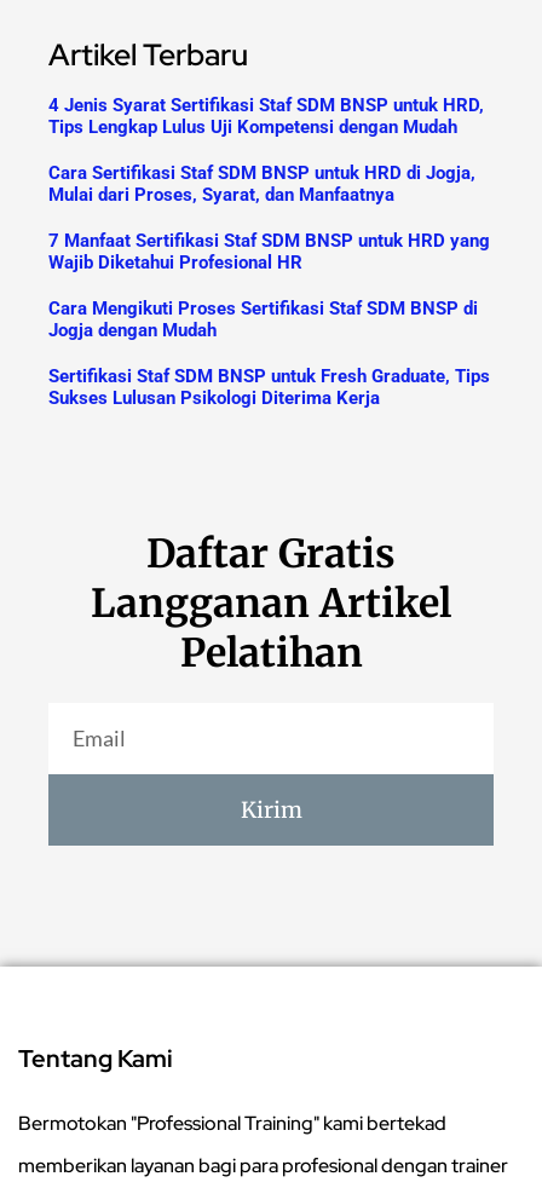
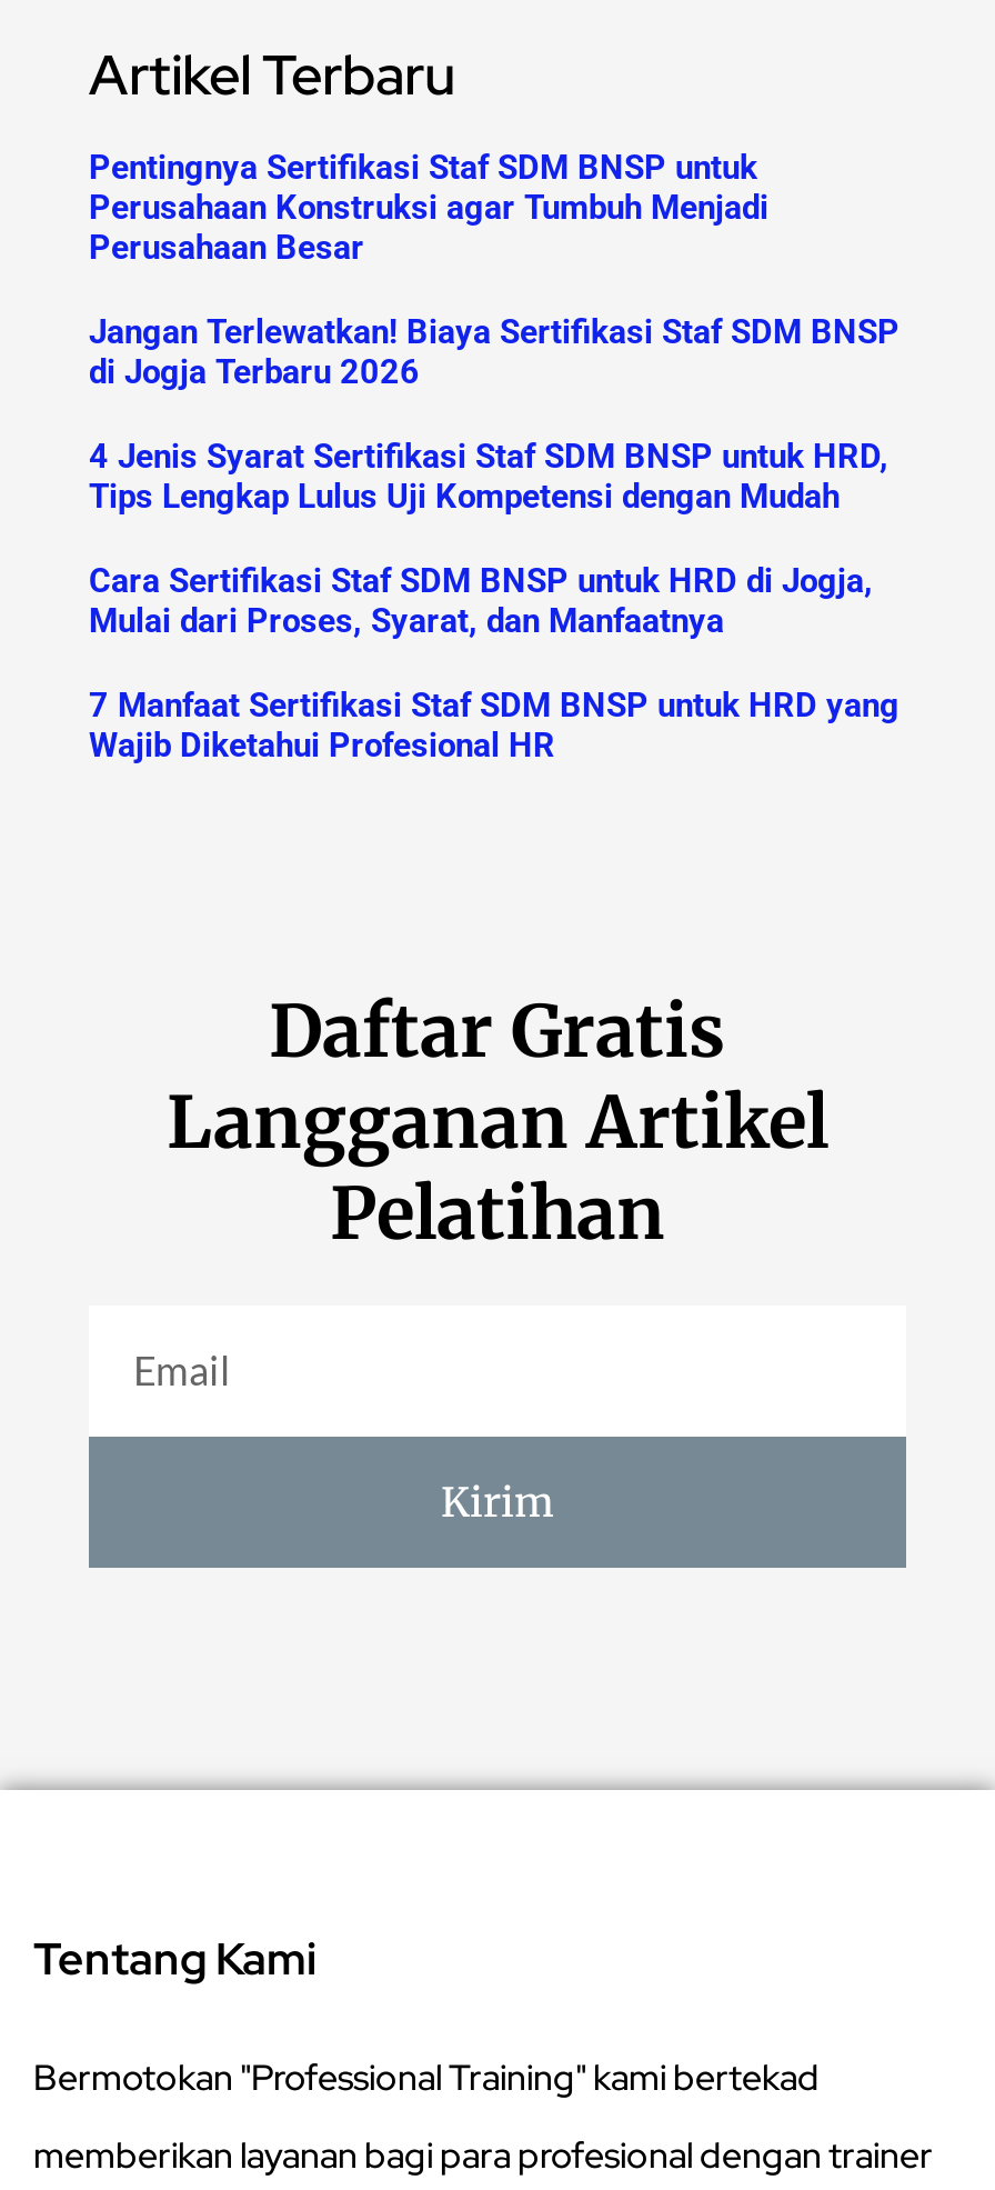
+ Pentingnya Sertifikasi Staf SDM BNSP untuk
+ Perusahaan Konstruksi agar Tumbuh Menjadi
+ Perusahaan Besar
+ Jangan Terlewatkan! Biaya Sertifikasi Staf SDM BNSP
+ di Jogja Terbaru 2026

moved down: 4 Jenis Syarat Sertifikasi Staf SDM BNSP untuk HRD, | Tips Lengkap Lulus Uji Kompetensi dengan Mudah | Cara Sertifikasi Staf SDM BNSP untuk HRD di Jogja, | Mulai dari Proses, Syarat, dan Manfaatnya | 7 Manfaat Sertifikasi Staf SDM BNSP untuk HRD yang | Wajib Diketahui Profesional HR

- Cara Mengikuti Proses Sertifikasi Staf SDM BNSP di
- Jogja dengan Mudah
- Sertifikasi Staf SDM BNSP untuk Fresh Graduate, Tips
- Sukses Lulusan Psikologi Diterima Kerja
